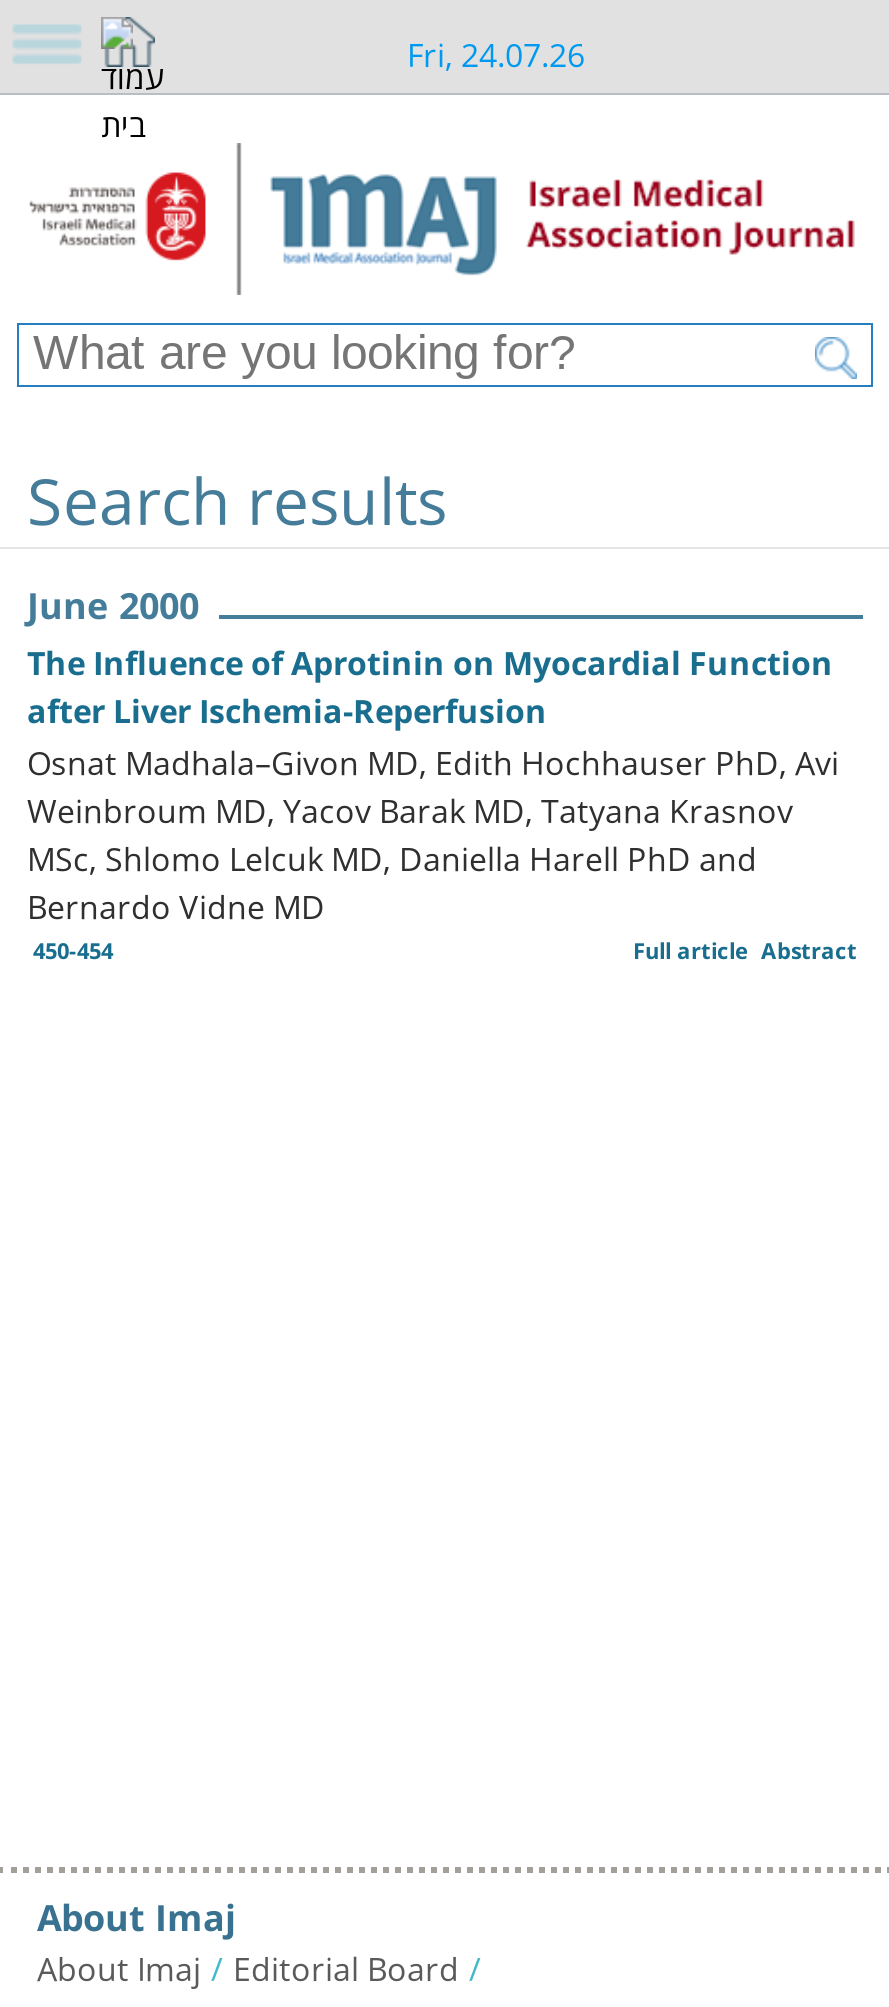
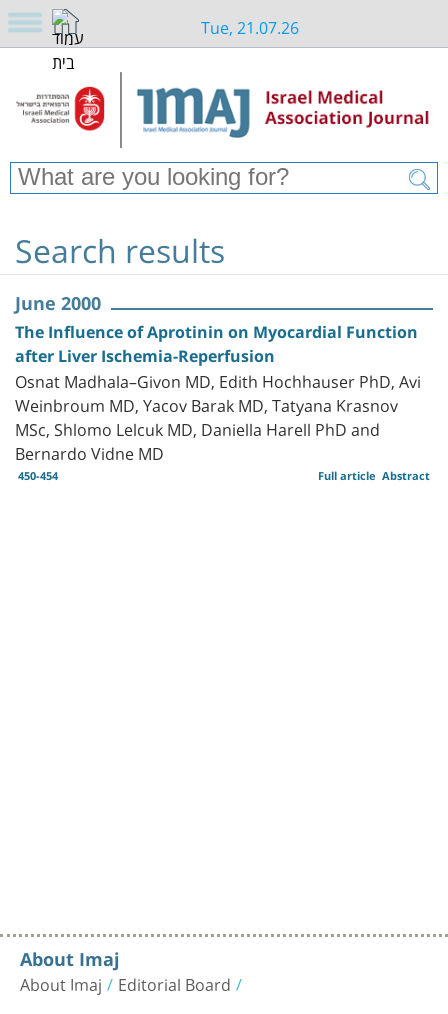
- Fri, 24.07.26
+ Tue, 21.07.26
